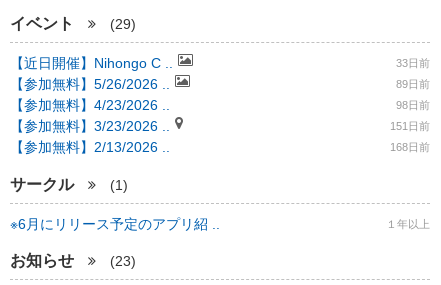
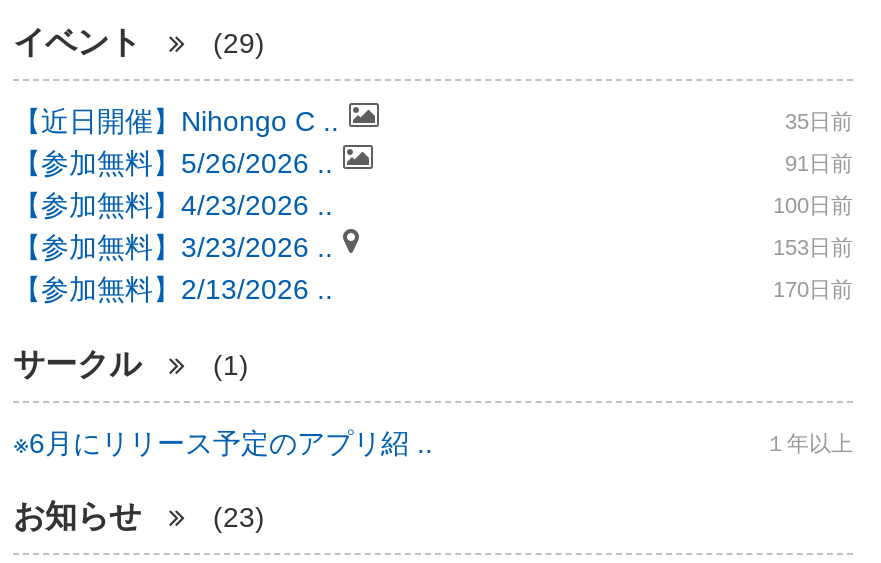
- 33日前
+ 35日前

- 89日前
+ 91日前

- 98日前
+ 100日前

- 151日前
+ 153日前

- 168日前
+ 170日前
